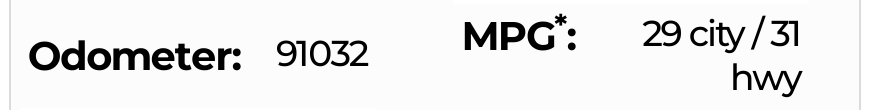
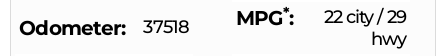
- MPG* 29 city/31
+ MPG* 22 city/29

- Odometer 91032
+ Odometer 37518
